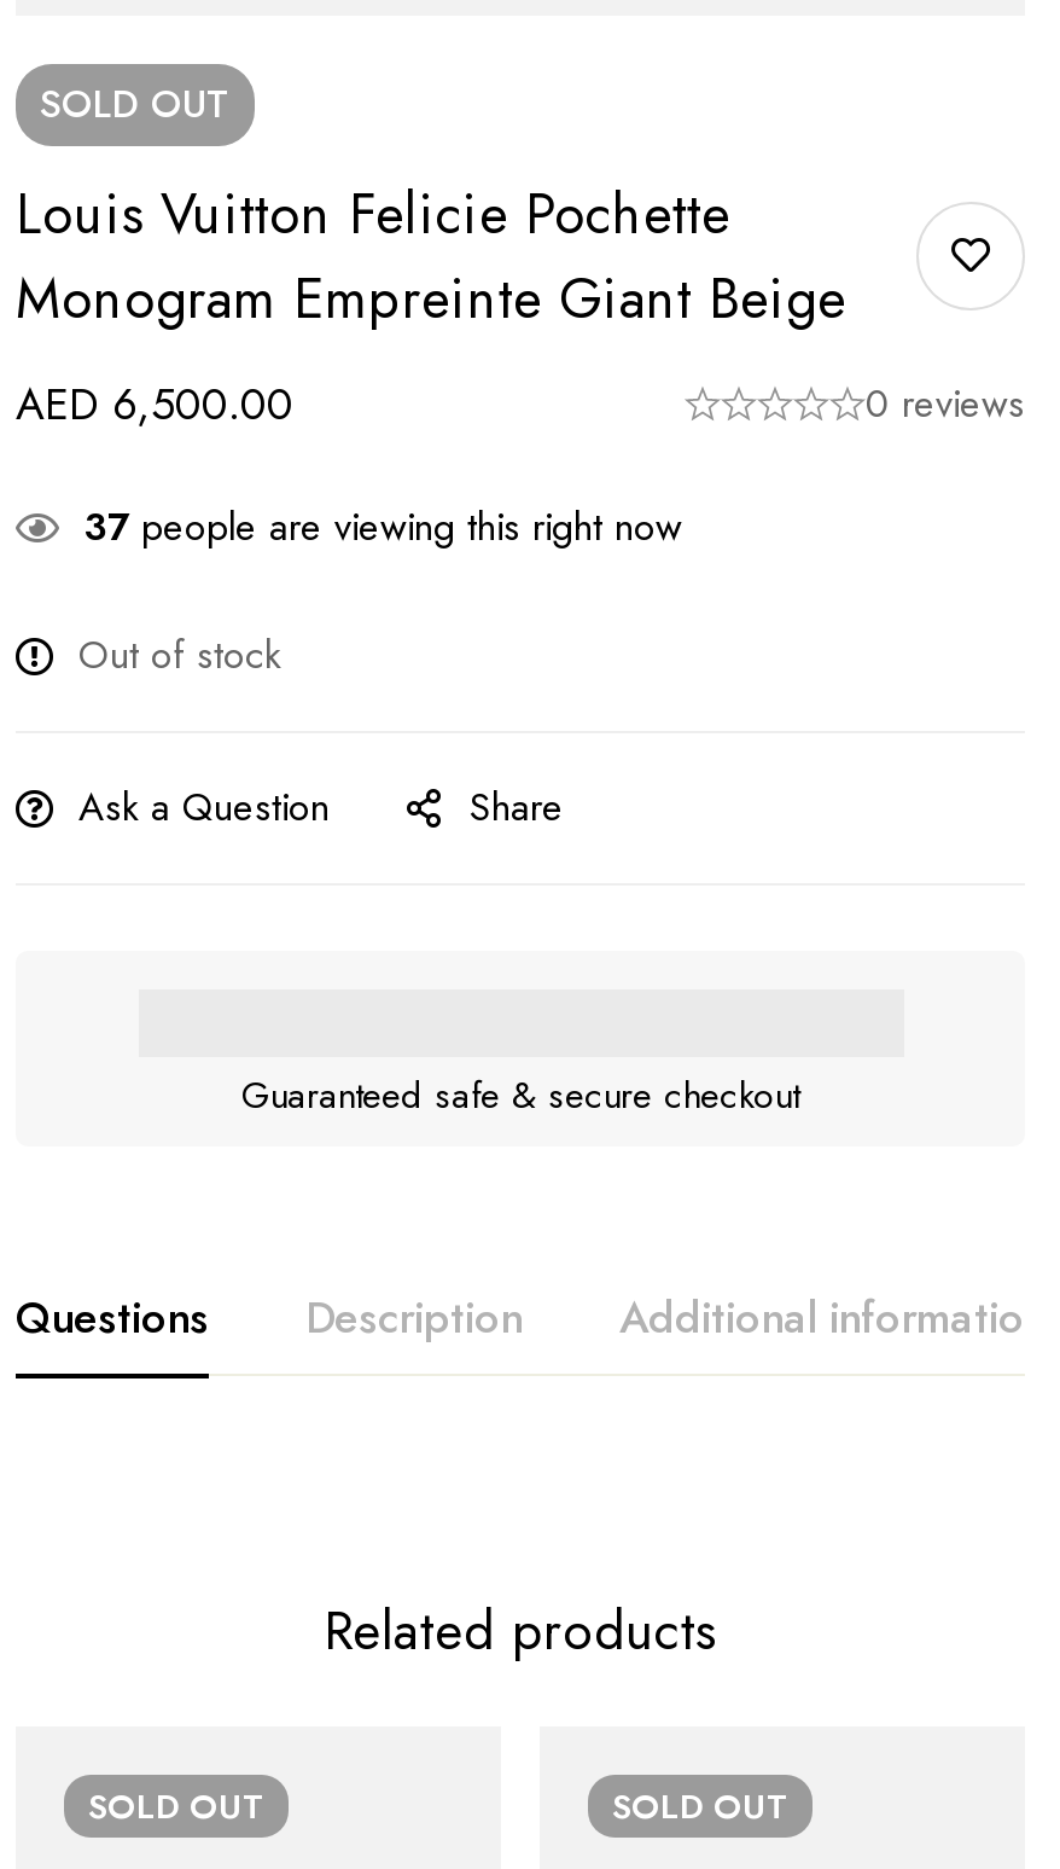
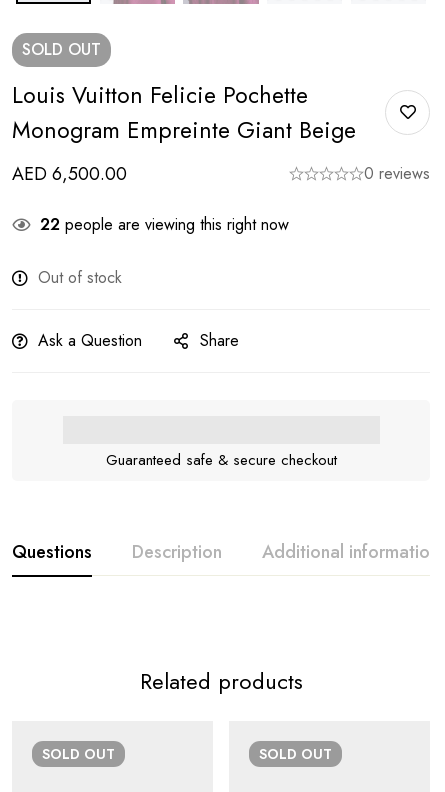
- 37 people are viewing this right now
+ 22 people are viewing this right now
